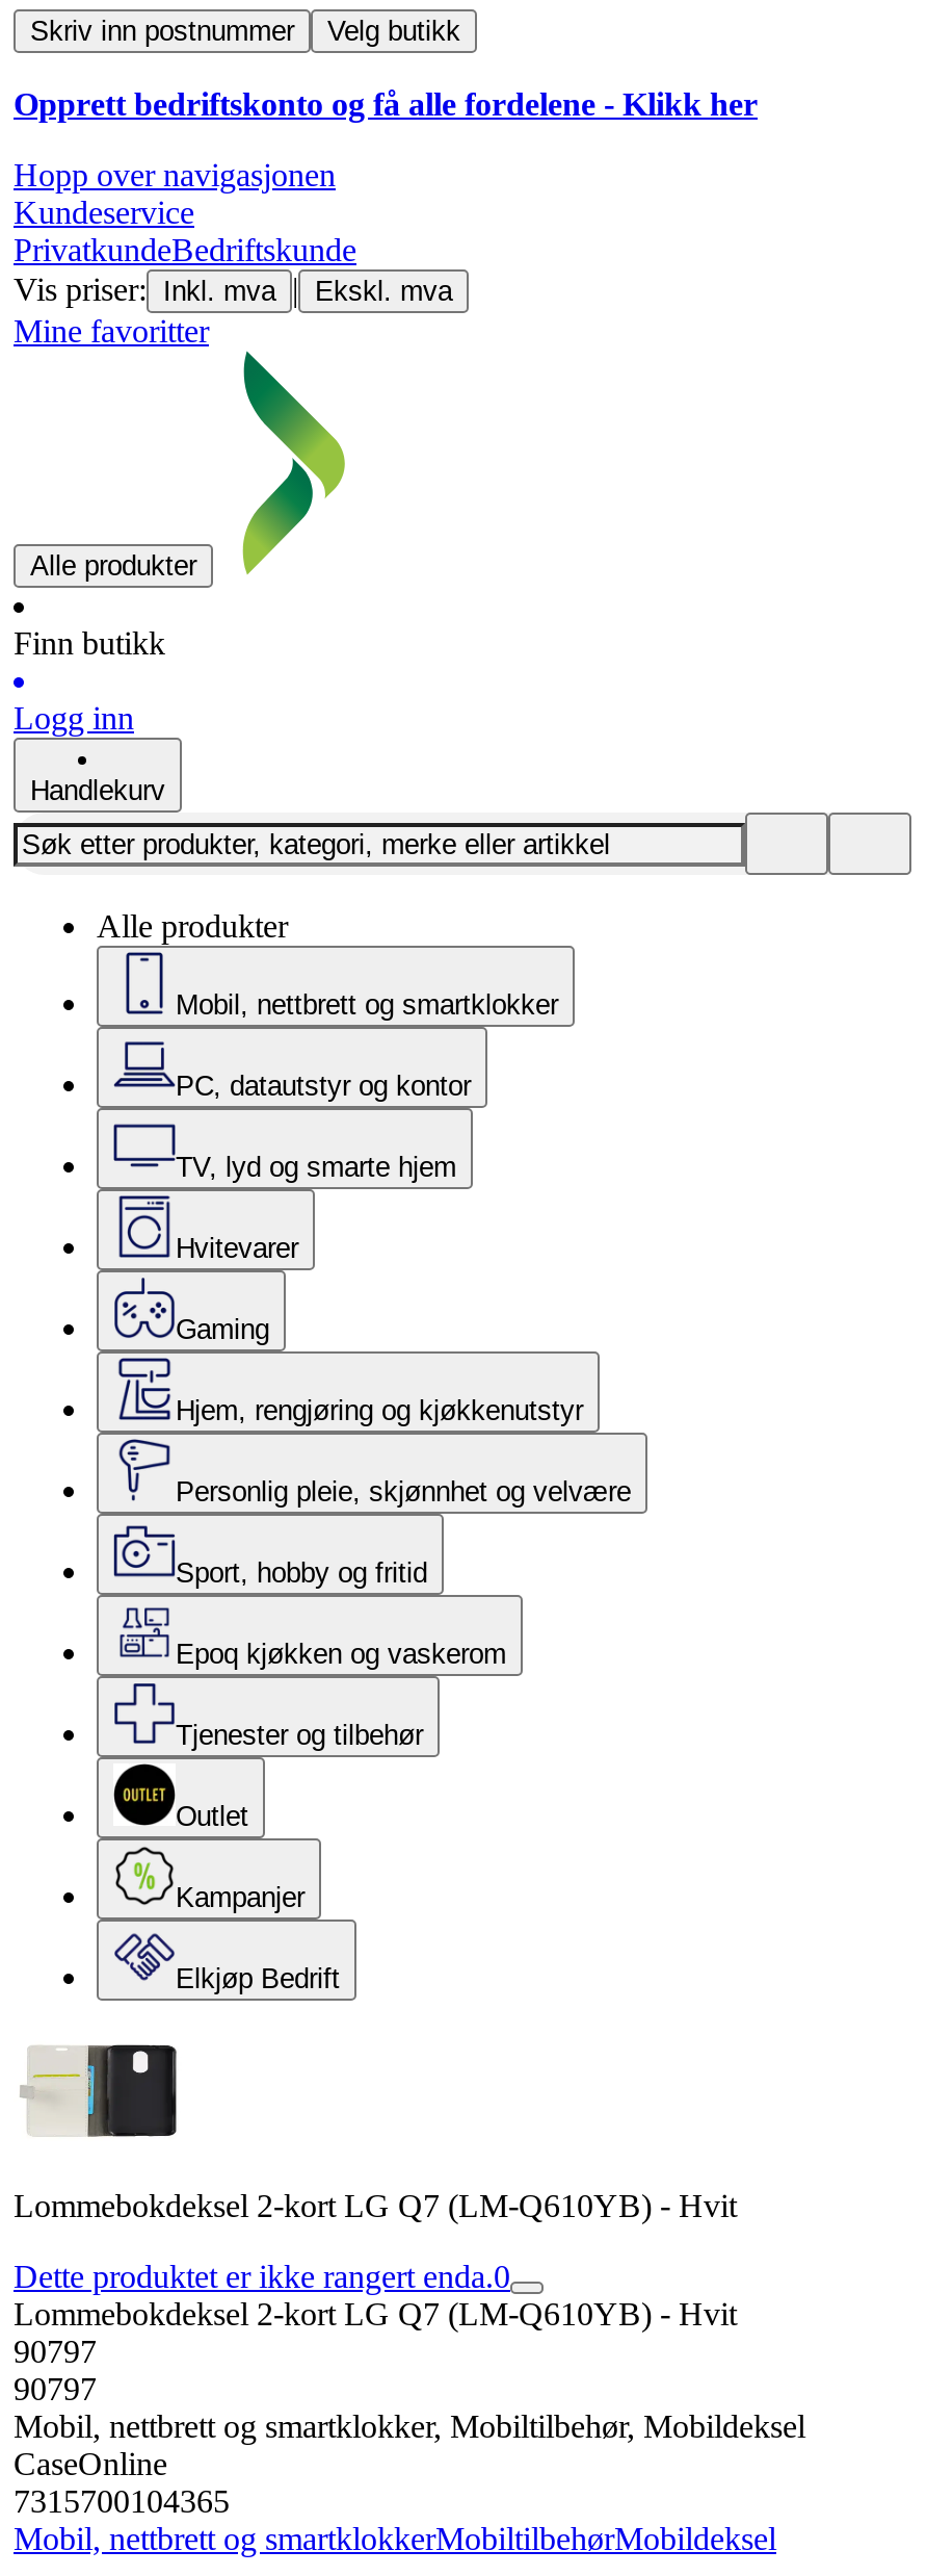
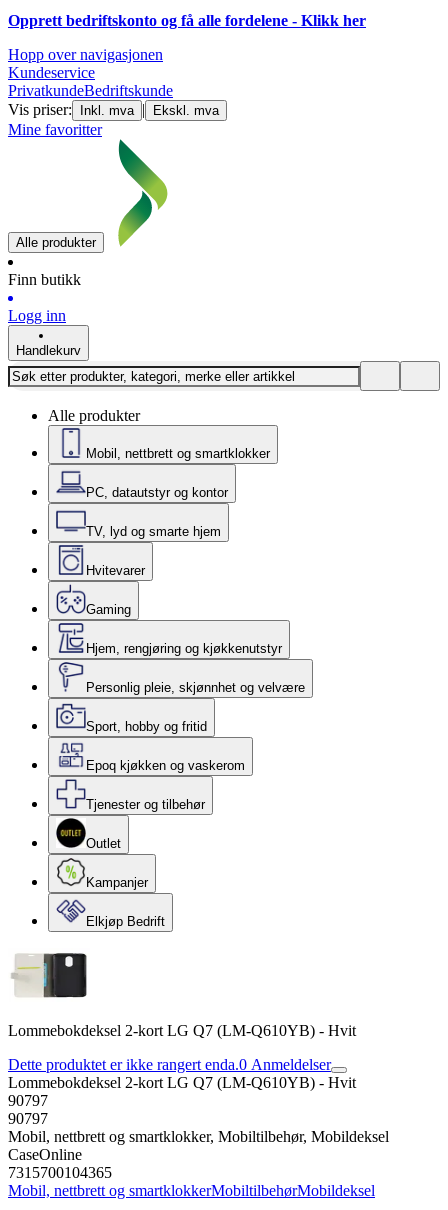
- Skriv inn postnummer
- Velg butikk

- Dette produktet er ikke rangert enda.0
+ Dette produktet er ikke rangert enda.0 Anmeldelser
